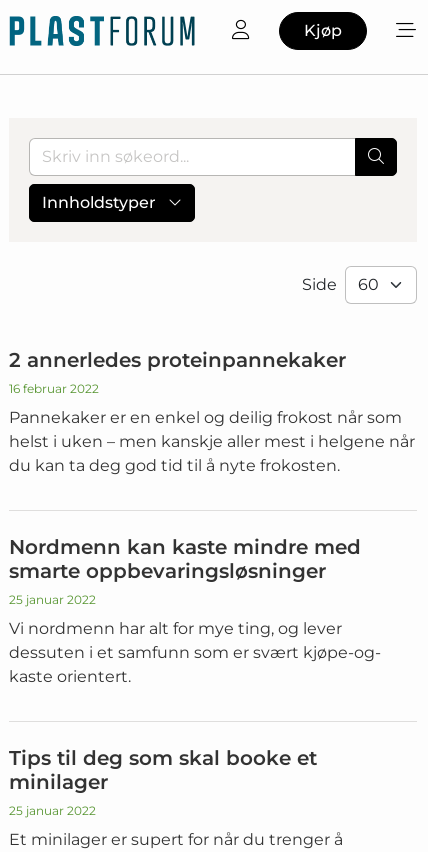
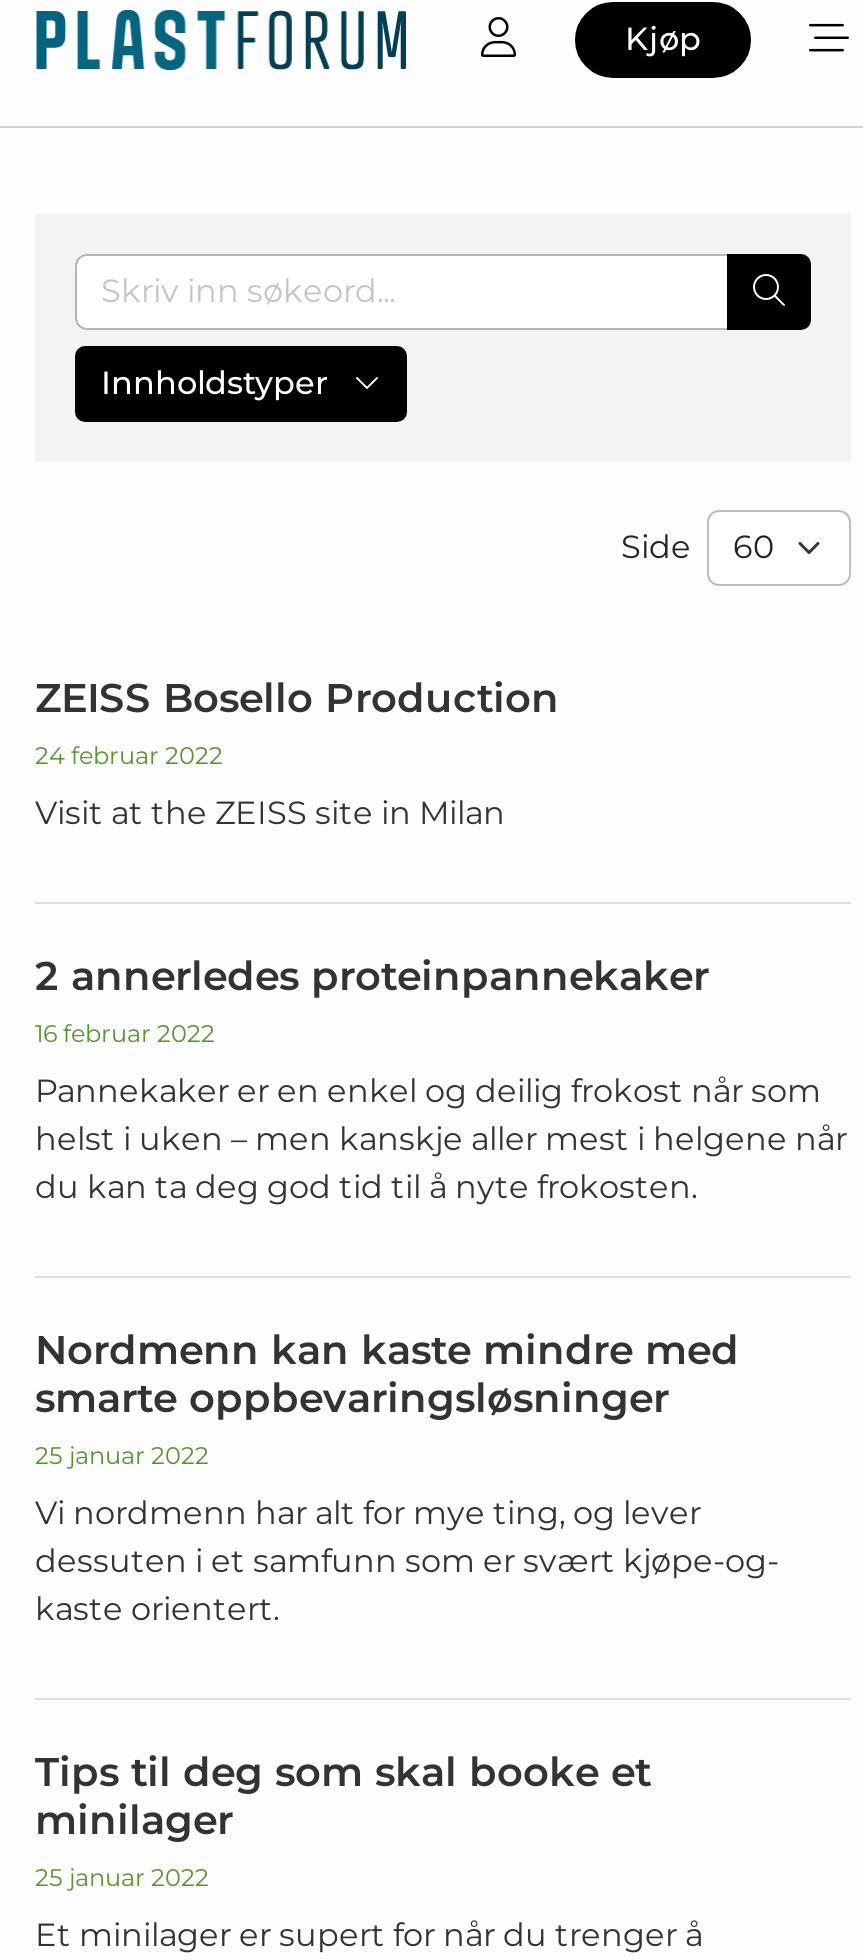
+ ZEISS Bosello Production
+ 24 februar 2022
+ Visit at the ZEISS site in Milan
